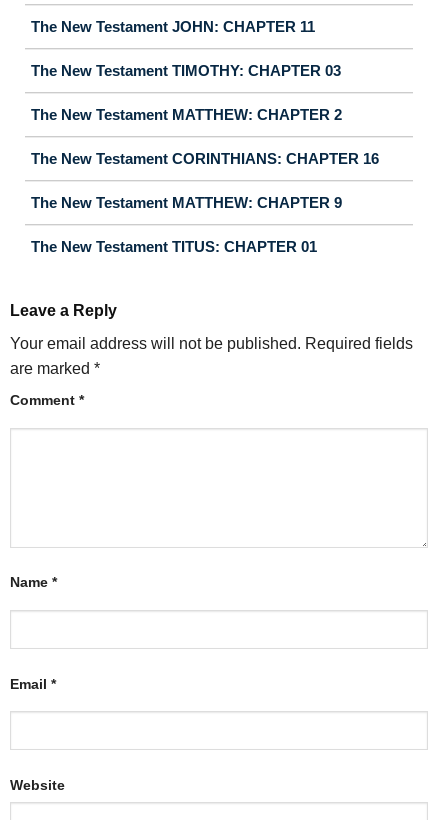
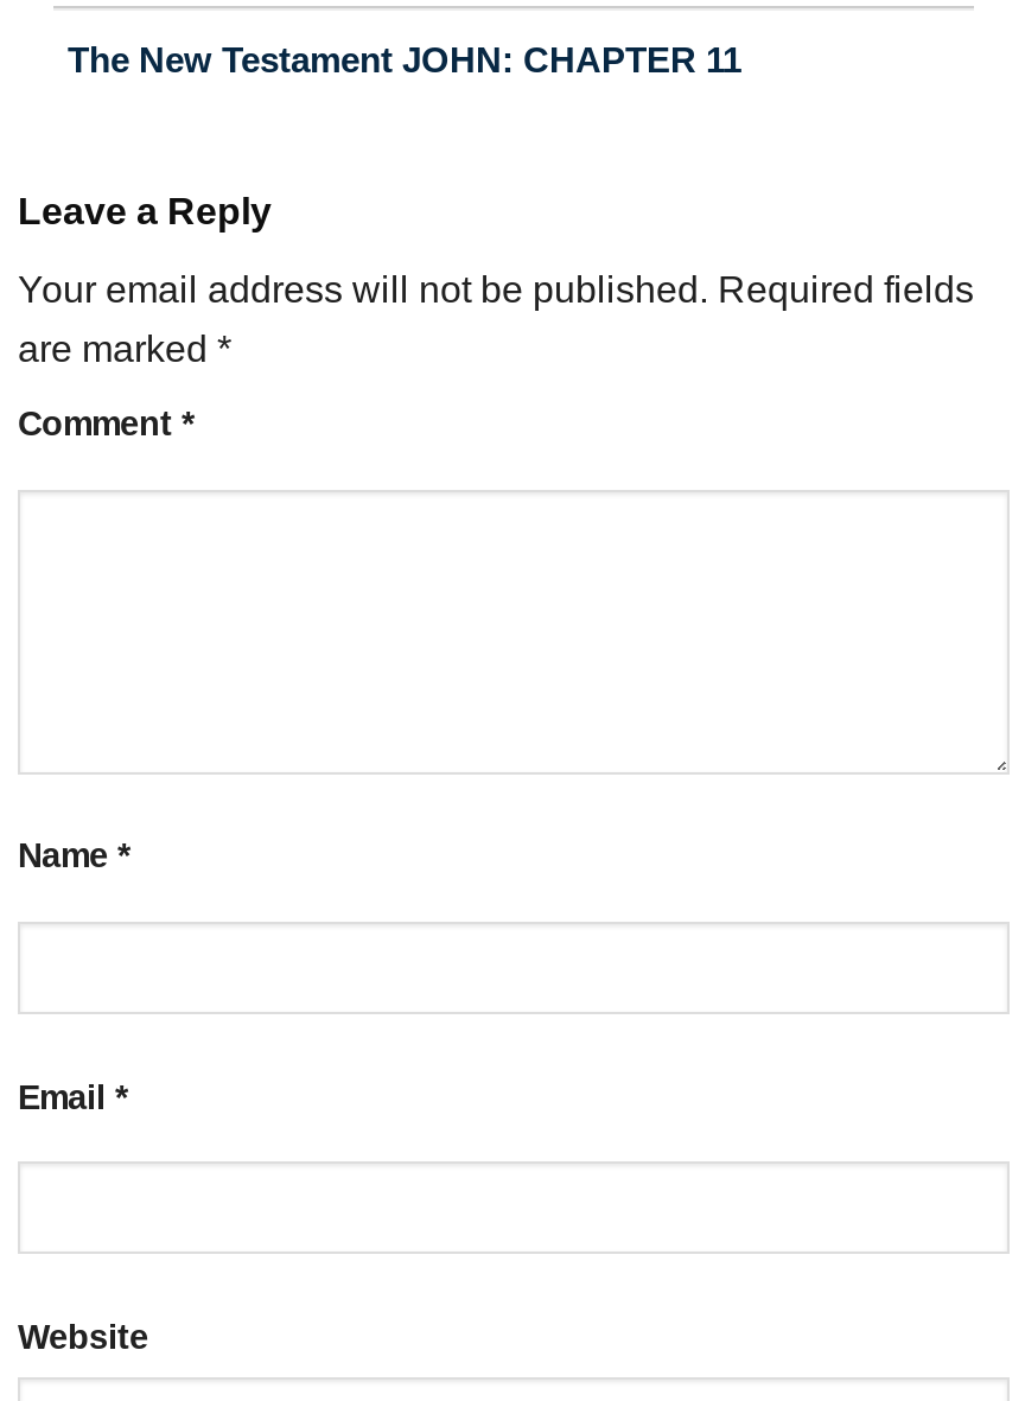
- The New Testament TIMOTHY: CHAPTER 03
- The New Testament MATTHEW: CHAPTER 2
- The New Testament CORINTHIANS: CHAPTER 16
- The New Testament MATTHEW: CHAPTER 9
- The New Testament TITUS: CHAPTER 01
